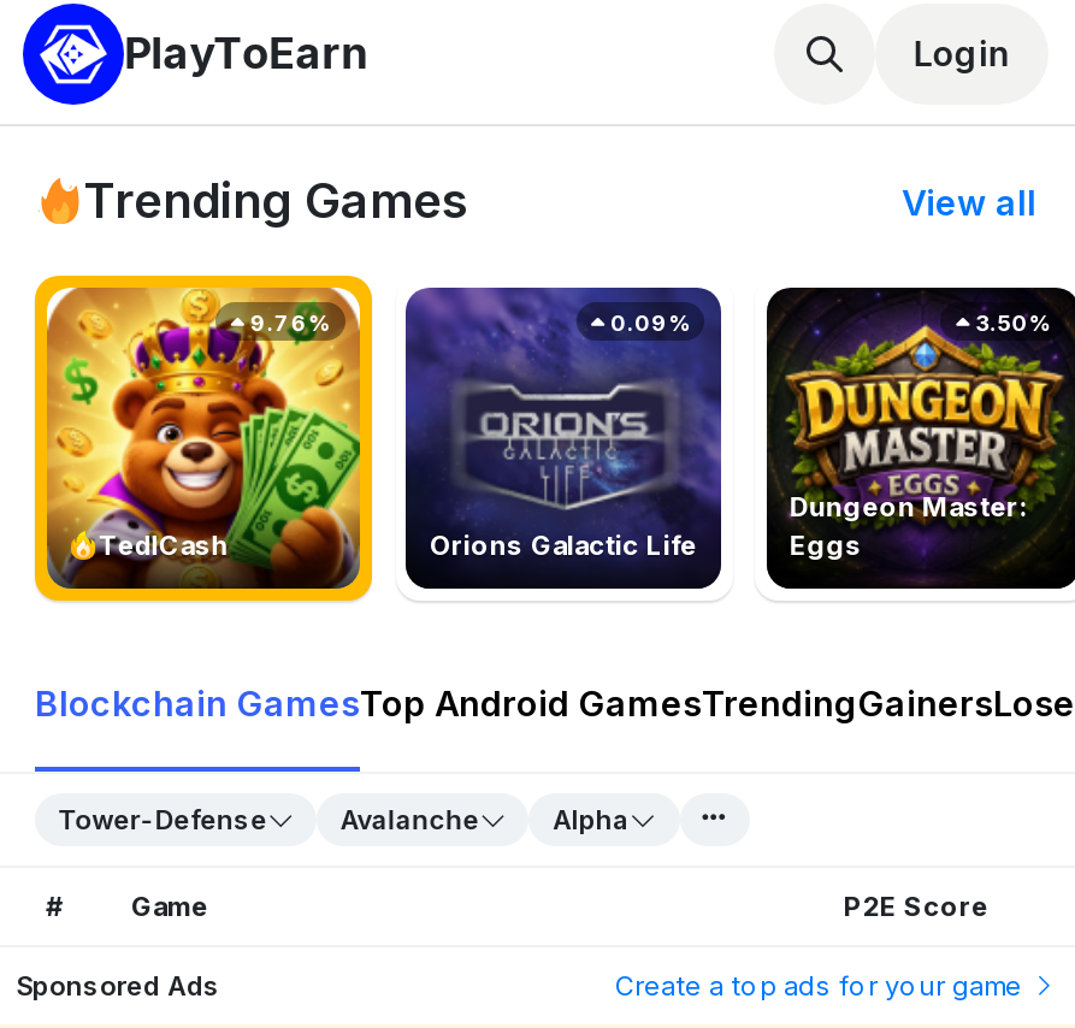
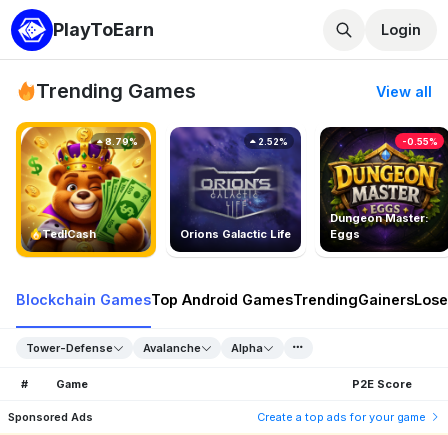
- 9.76%
+ 8.79%

- 0.09%
+ 2.52%

- 3.50%
+ -0.55%
